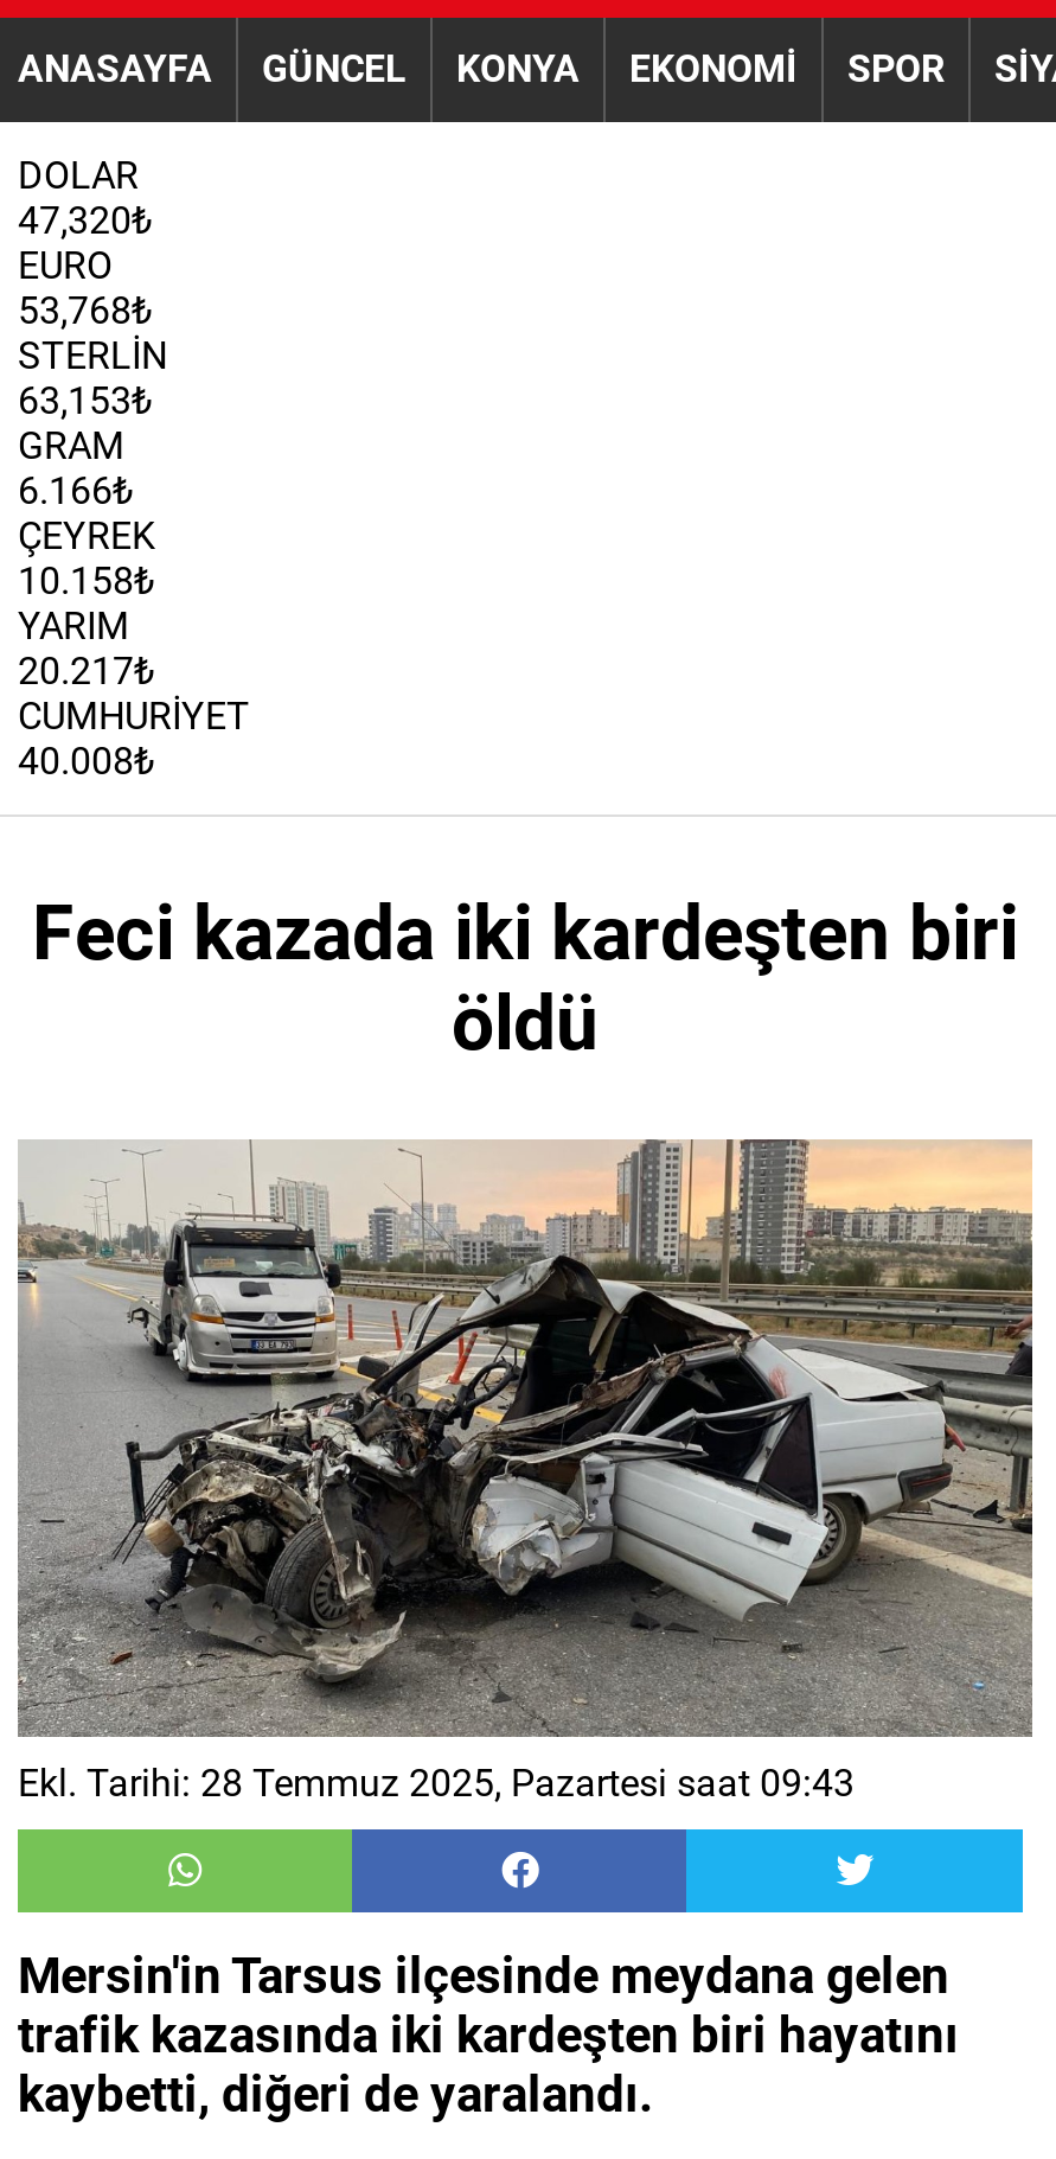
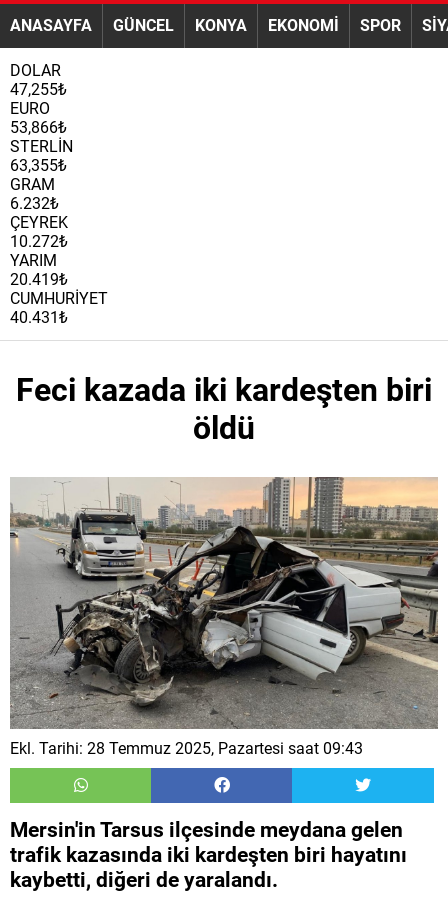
- 47,320₺
+ 47,255₺

- 53,768₺
+ 53,866₺

- 63,153₺
+ 63,355₺

- 6.166₺
+ 6.232₺

- 10.158₺
+ 10.272₺

- 20.217₺
+ 20.419₺

- 40.008₺
+ 40.431₺
